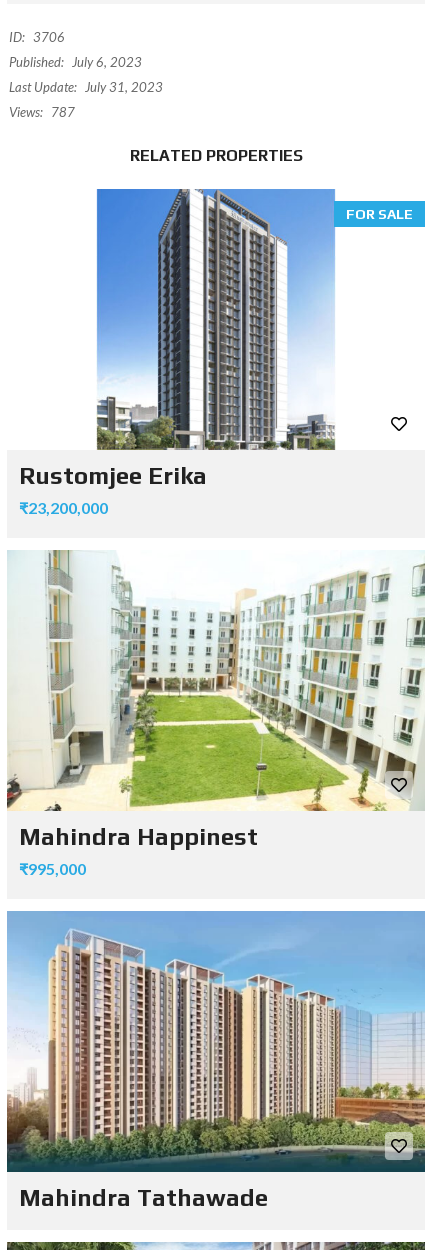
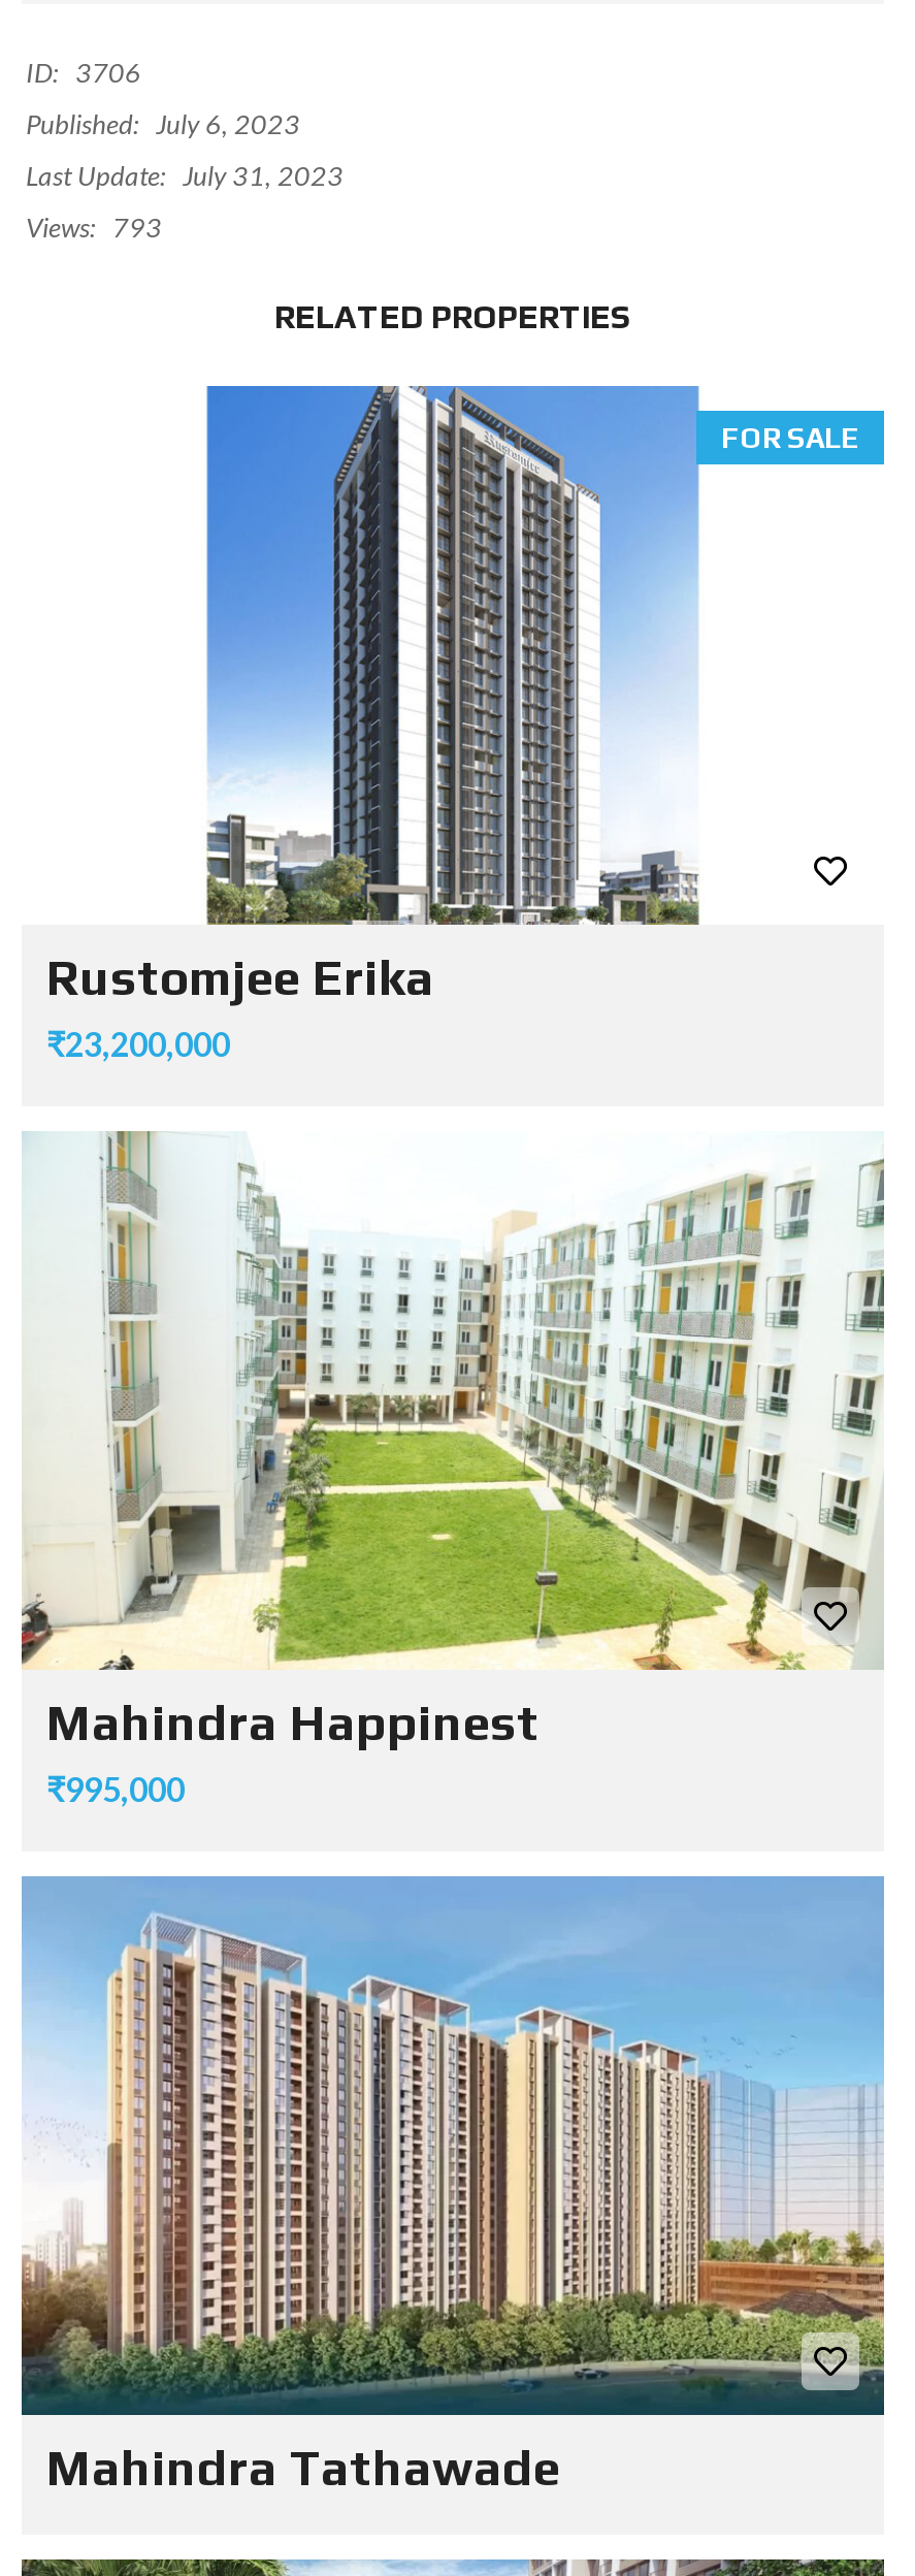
- Views: 787
+ Views: 793
